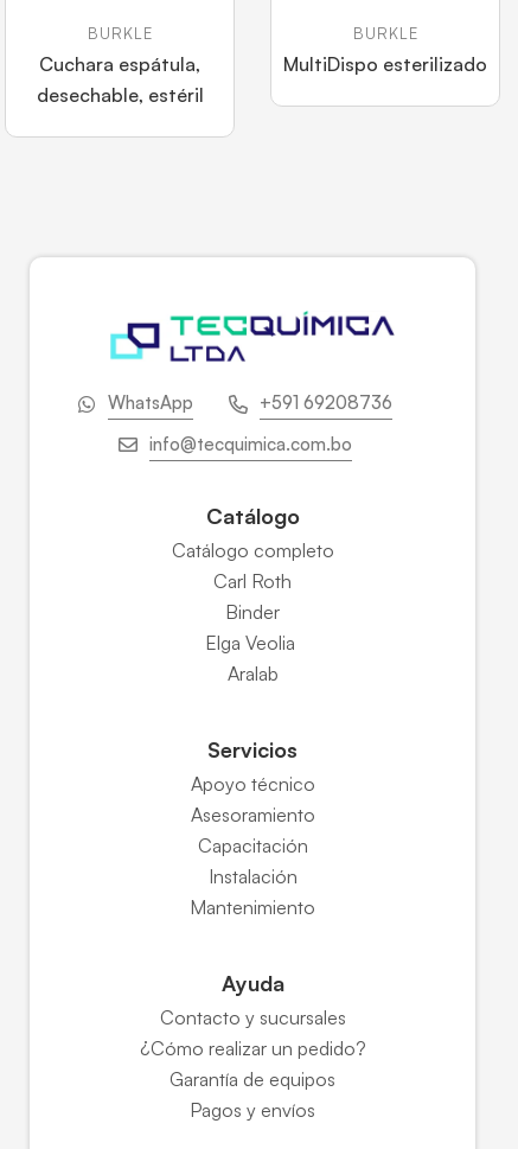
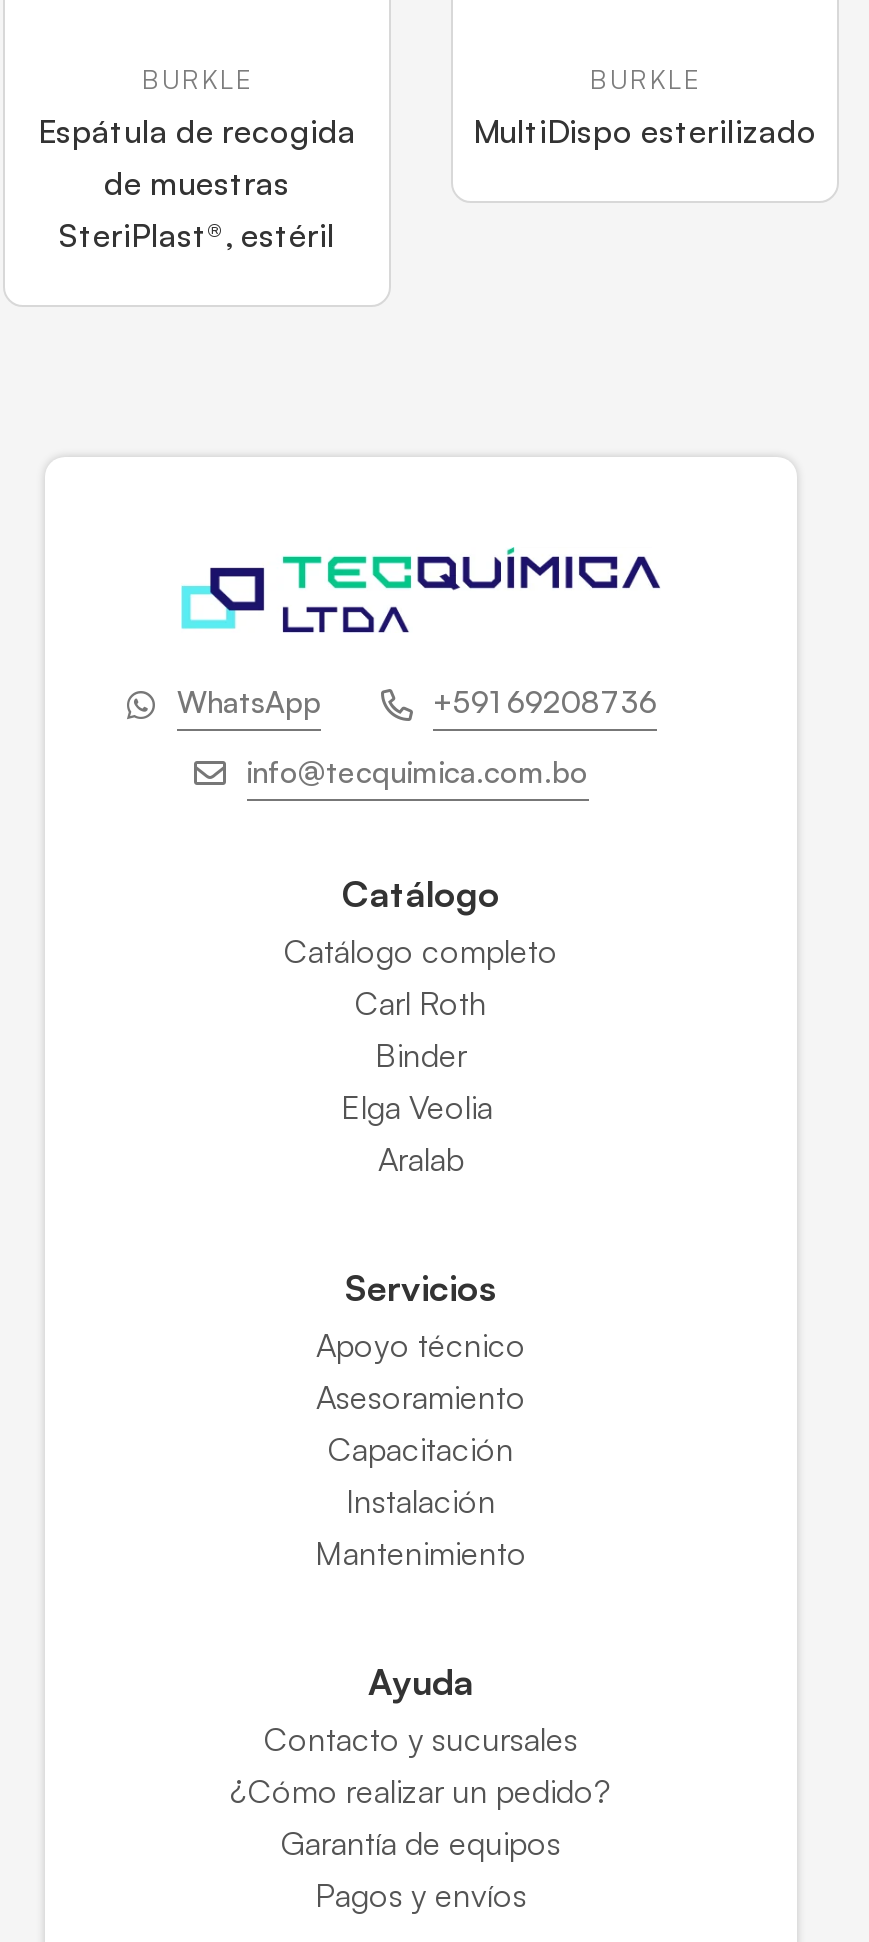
- Cuchara espátula,
- desechable, estéril
+ Espátula de recogida
+ de muestras
+ SteriPlast®, estéril
